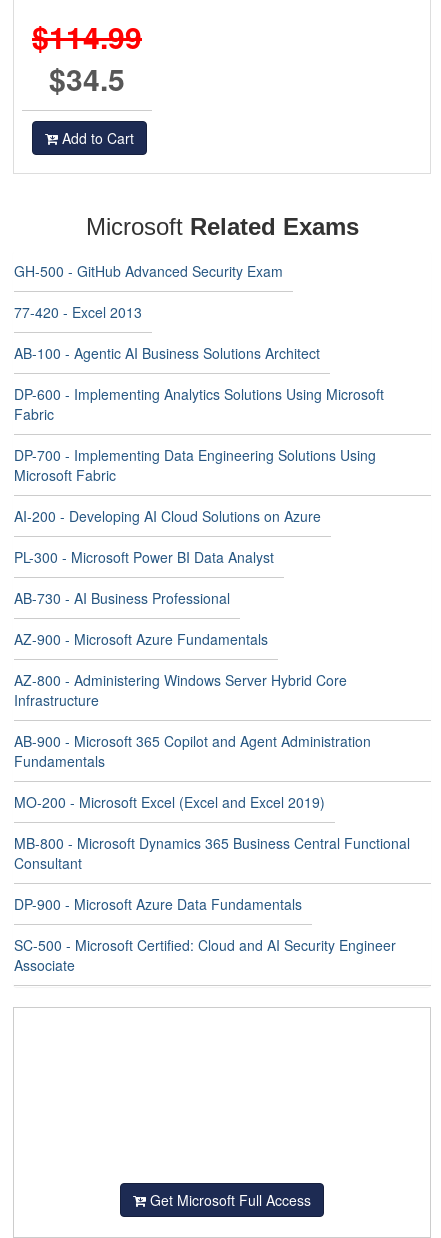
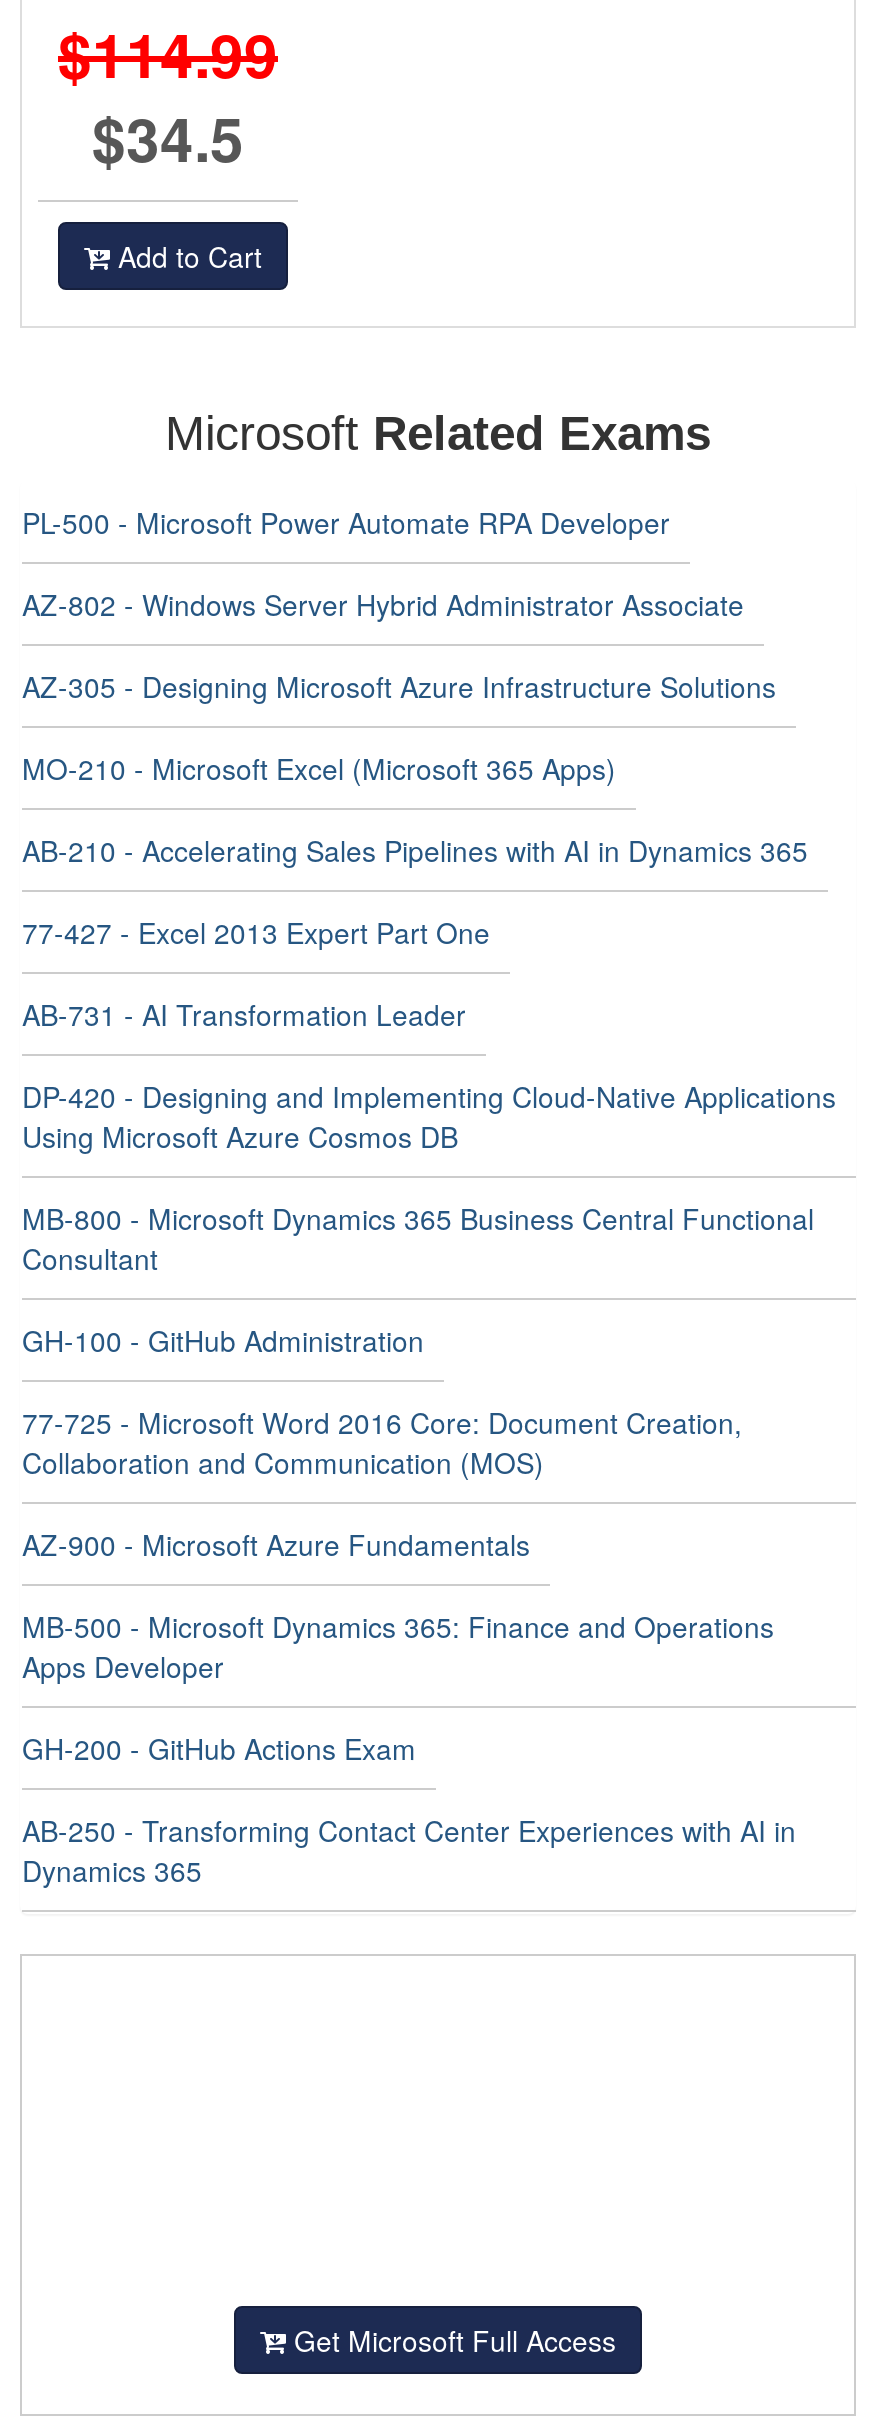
- GH-500 - GitHub Advanced Security Exam
- 77-420 - Excel 2013
- AB-100 - Agentic AI Business Solutions Architect
- DP-600 - Implementing Analytics Solutions Using Microsoft
- Fabric
- DP-700 - Implementing Data Engineering Solutions Using
- Microsoft Fabric
- AI-200 - Developing AI Cloud Solutions on Azure
- PL-300 - Microsoft Power BI Data Analyst
- AB-730 - AI Business Professional
- AZ-800 - Administering Windows Server Hybrid Core
- Infrastructure
- AB-900 - Microsoft 365 Copilot and Agent Administration
- Fundamentals
- MO-200 - Microsoft Excel (Excel and Excel 2019)
+ PL-500 - Microsoft Power Automate RPA Developer
+ AZ-802 - Windows Server Hybrid Administrator Associate
+ AZ-305 - Designing Microsoft Azure Infrastructure Solutions
+ MO-210 - Microsoft Excel (Microsoft 365 Apps)
+ AB-210 - Accelerating Sales Pipelines with AI in Dynamics 365
+ 77-427 - Excel 2013 Expert Part One
+ AB-731 - AI Transformation Leader
+ DP-420 - Designing and Implementing Cloud-Native Applications
+ Using Microsoft Azure Cosmos DB

moved down: AZ-900 - Microsoft Azure Fundamentals

moved up: MB-800 - Microsoft Dynamics 365 Business Central Functional | Consultant

- DP-900 - Microsoft Azure Data Fundamentals
- SC-500 - Microsoft Certified: Cloud and AI Security Engineer
- Associate
+ GH-100 - GitHub Administration
+ 77-725 - Microsoft Word 2016 Core: Document Creation,
+ Collaboration and Communication (MOS)
+ MB-500 - Microsoft Dynamics 365: Finance and Operations
+ Apps Developer
+ GH-200 - GitHub Actions Exam
+ AB-250 - Transforming Contact Center Experiences with AI in
+ Dynamics 365
